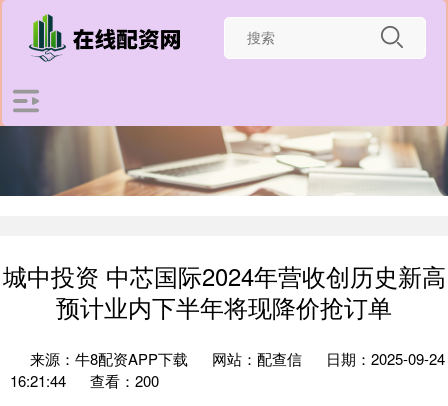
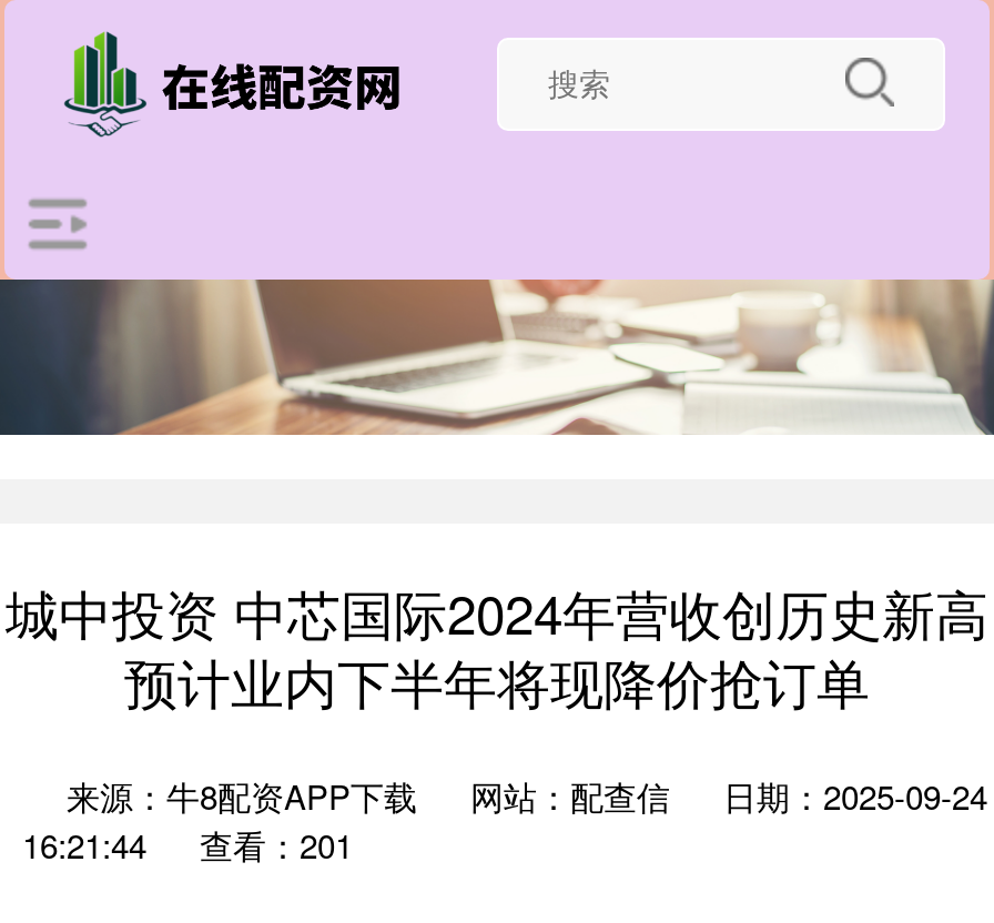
- 16:21:44 查看：200
+ 16:21:44 查看：201
